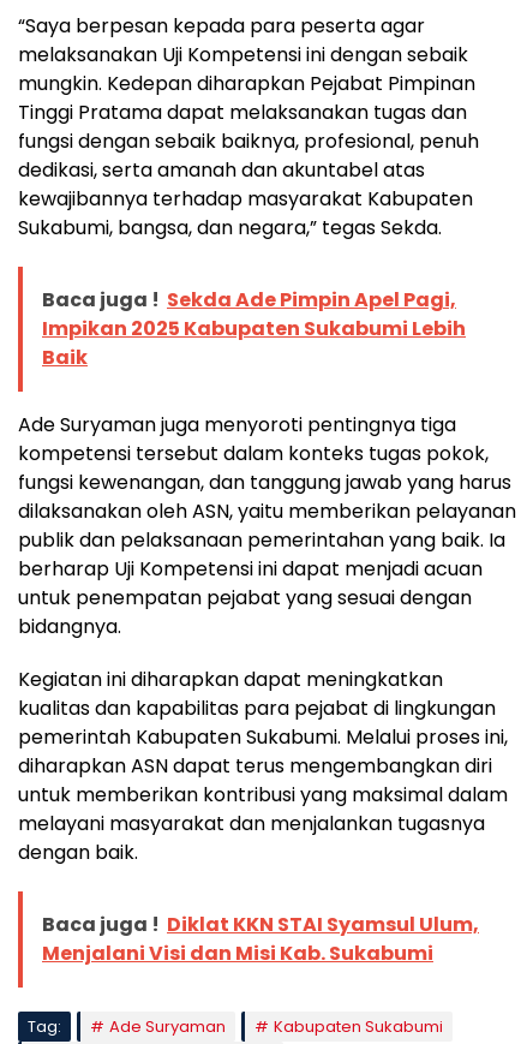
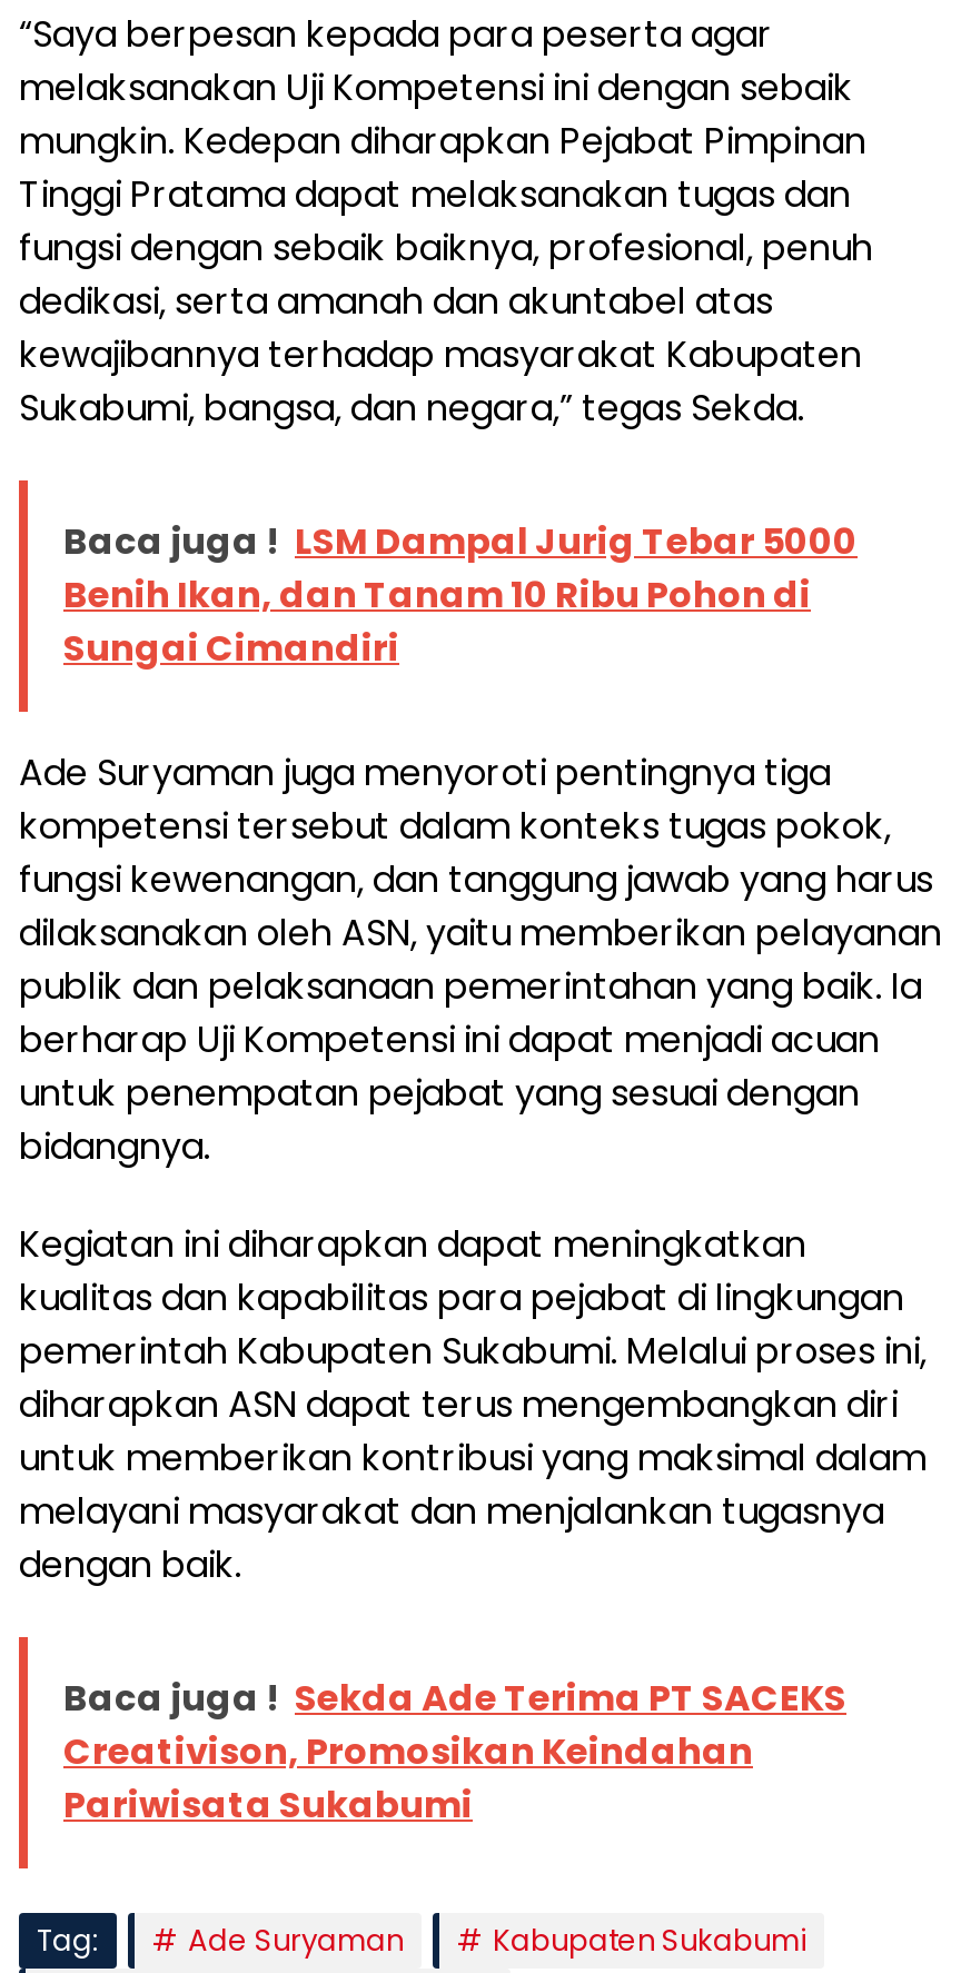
- Baca juga ! Sekda Ade Pimpin Apel Pagi,
- Impikan 2025 Kabupaten Sukabumi Lebih
- Baik
+ Baca juga ! LSM Dampal Jurig Tebar 5000
+ Benih Ikan, dan Tanam 10 Ribu Pohon di
+ Sungai Cimandiri

- Baca juga ! Diklat KKN STAI Syamsul Ulum,
- Menjalani Visi dan Misi Kab. Sukabumi
+ Baca juga ! Sekda Ade Terima PT SACEKS
+ Creativison, Promosikan Keindahan
+ Pariwisata Sukabumi
